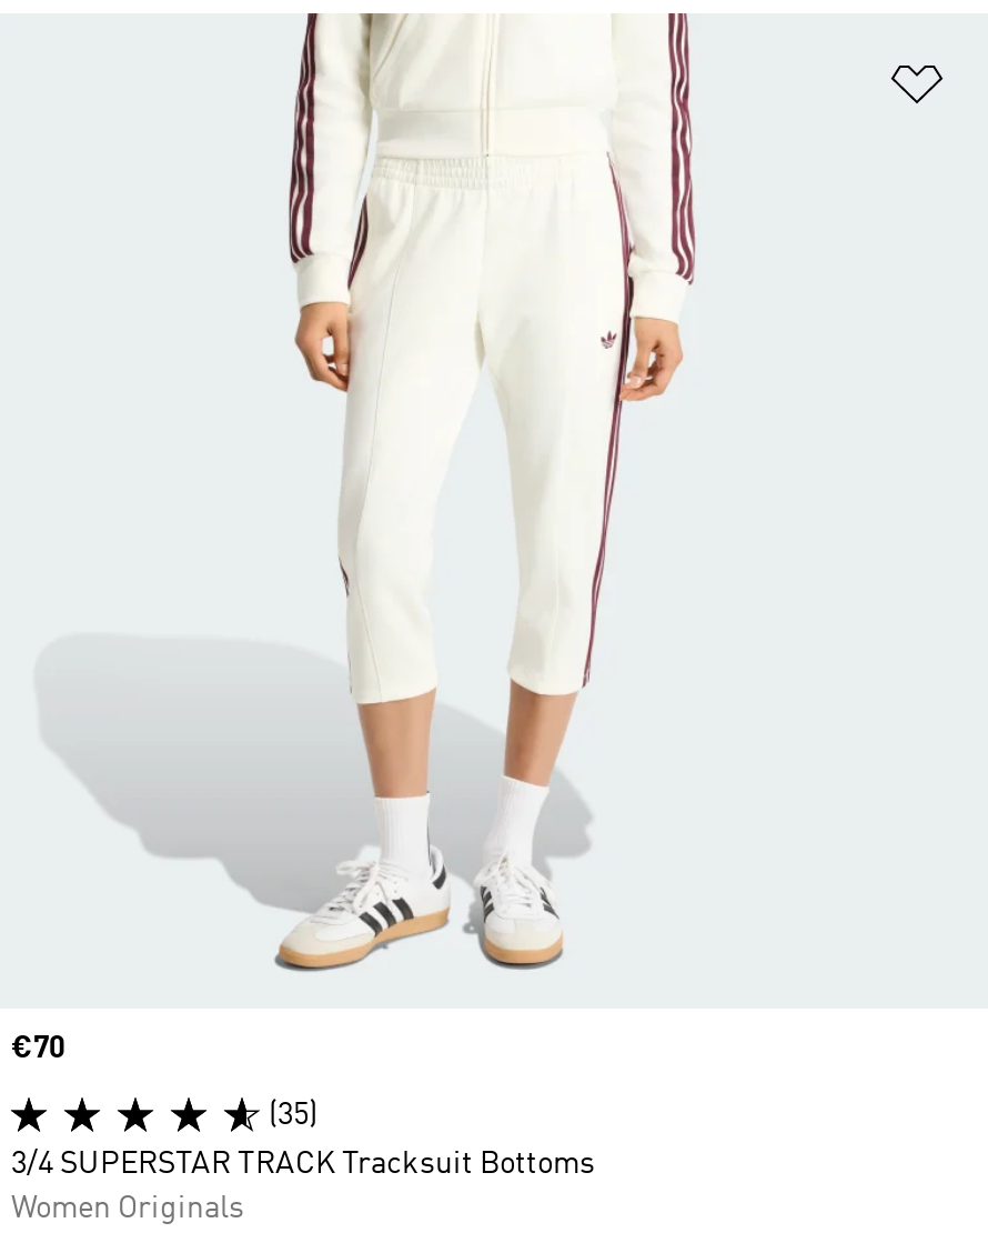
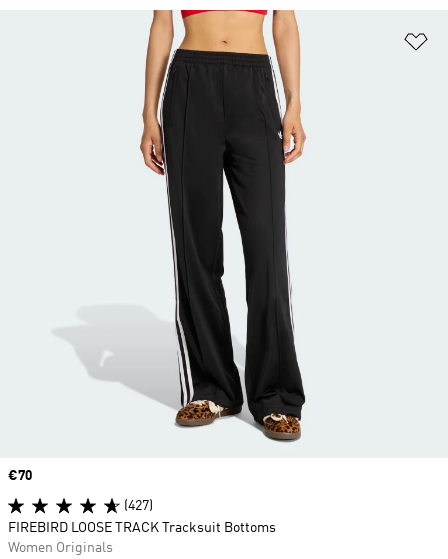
- [image]
+ [image]

- (35)
+ (427)

- 3/4 SUPERSTAR TRACK Tracksuit Bottoms
+ FIREBIRD LOOSE TRACK Tracksuit Bottoms
